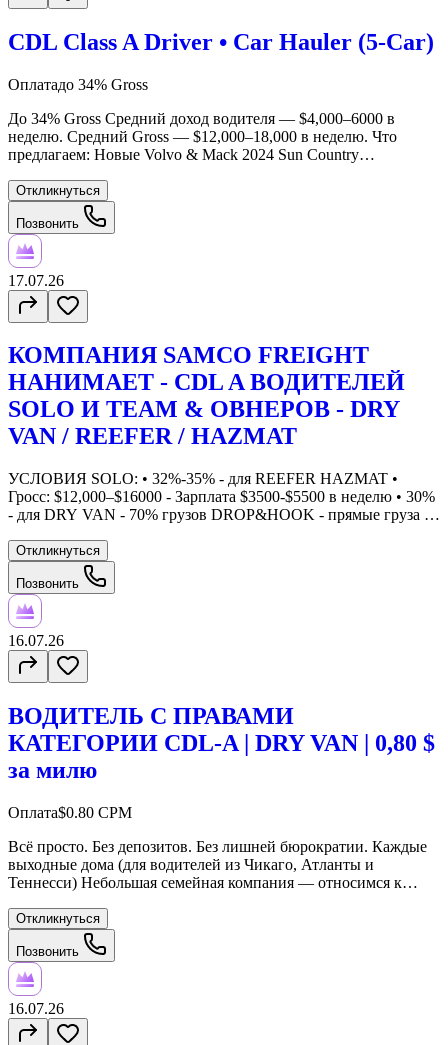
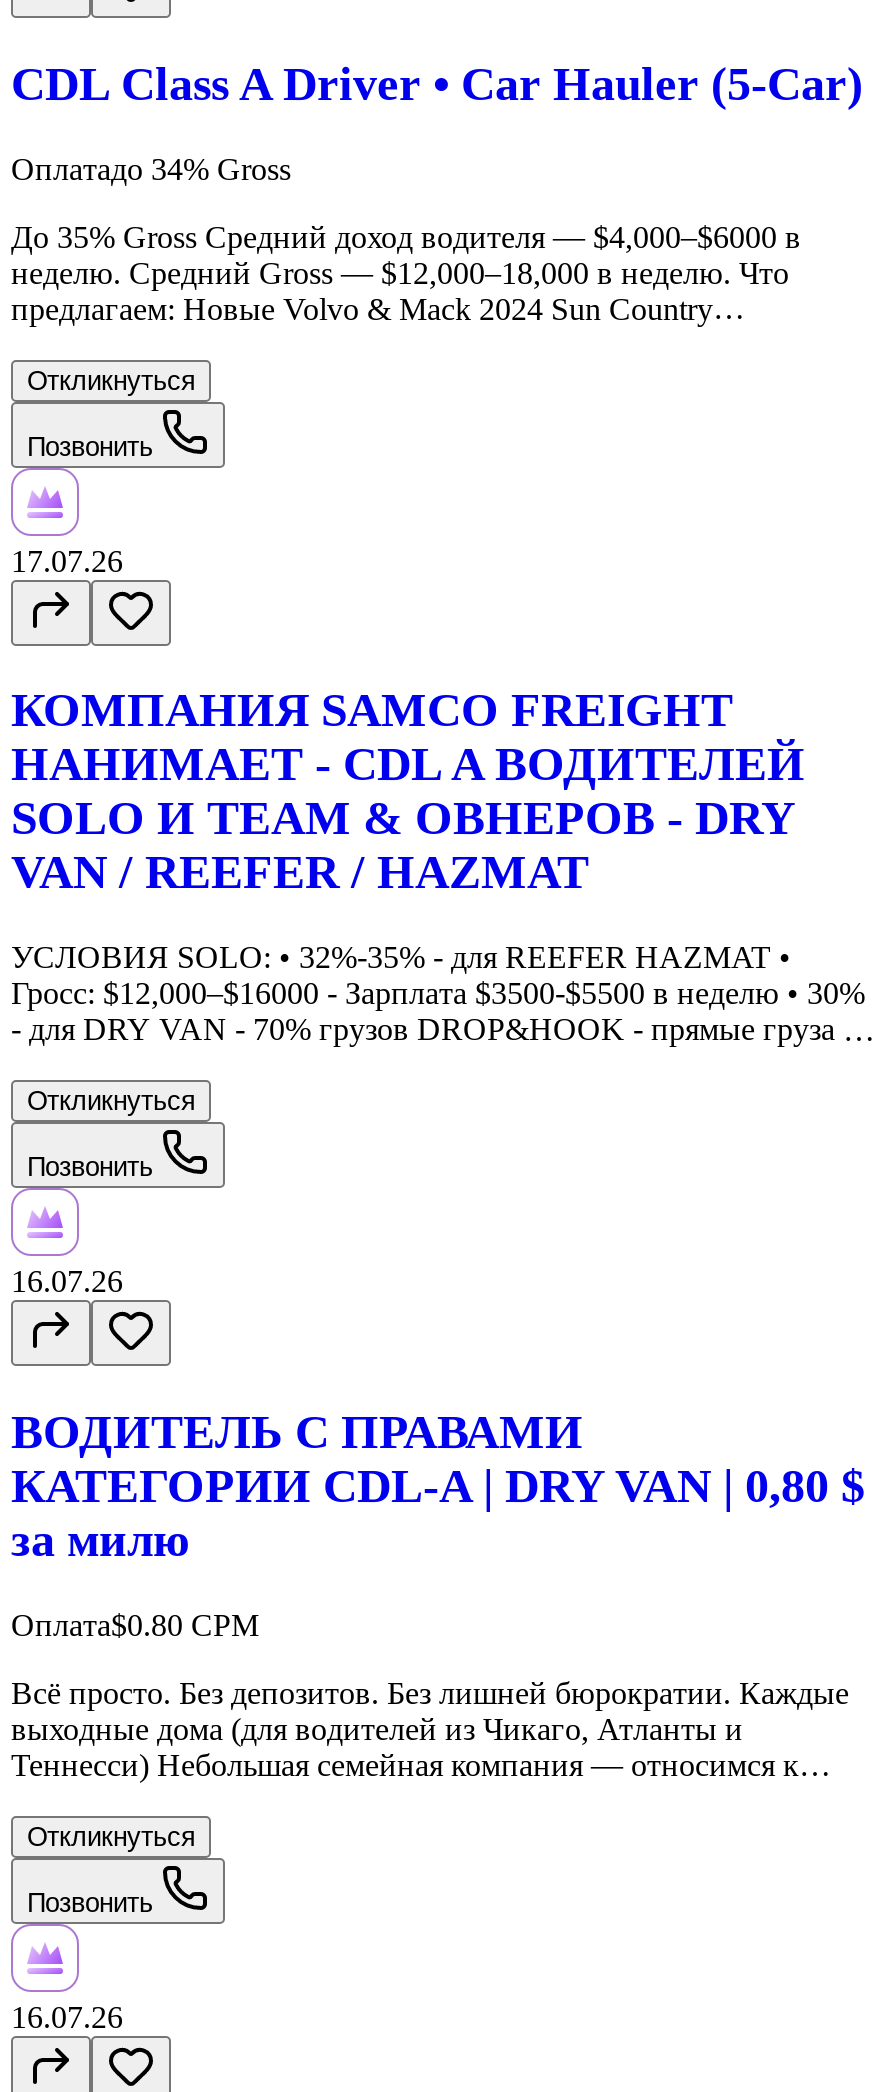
- До 34% Gross Средний доход водителя — $4,000–6000 в
+ До 35% Gross Средний доход водителя — $4,000–$6000 в
